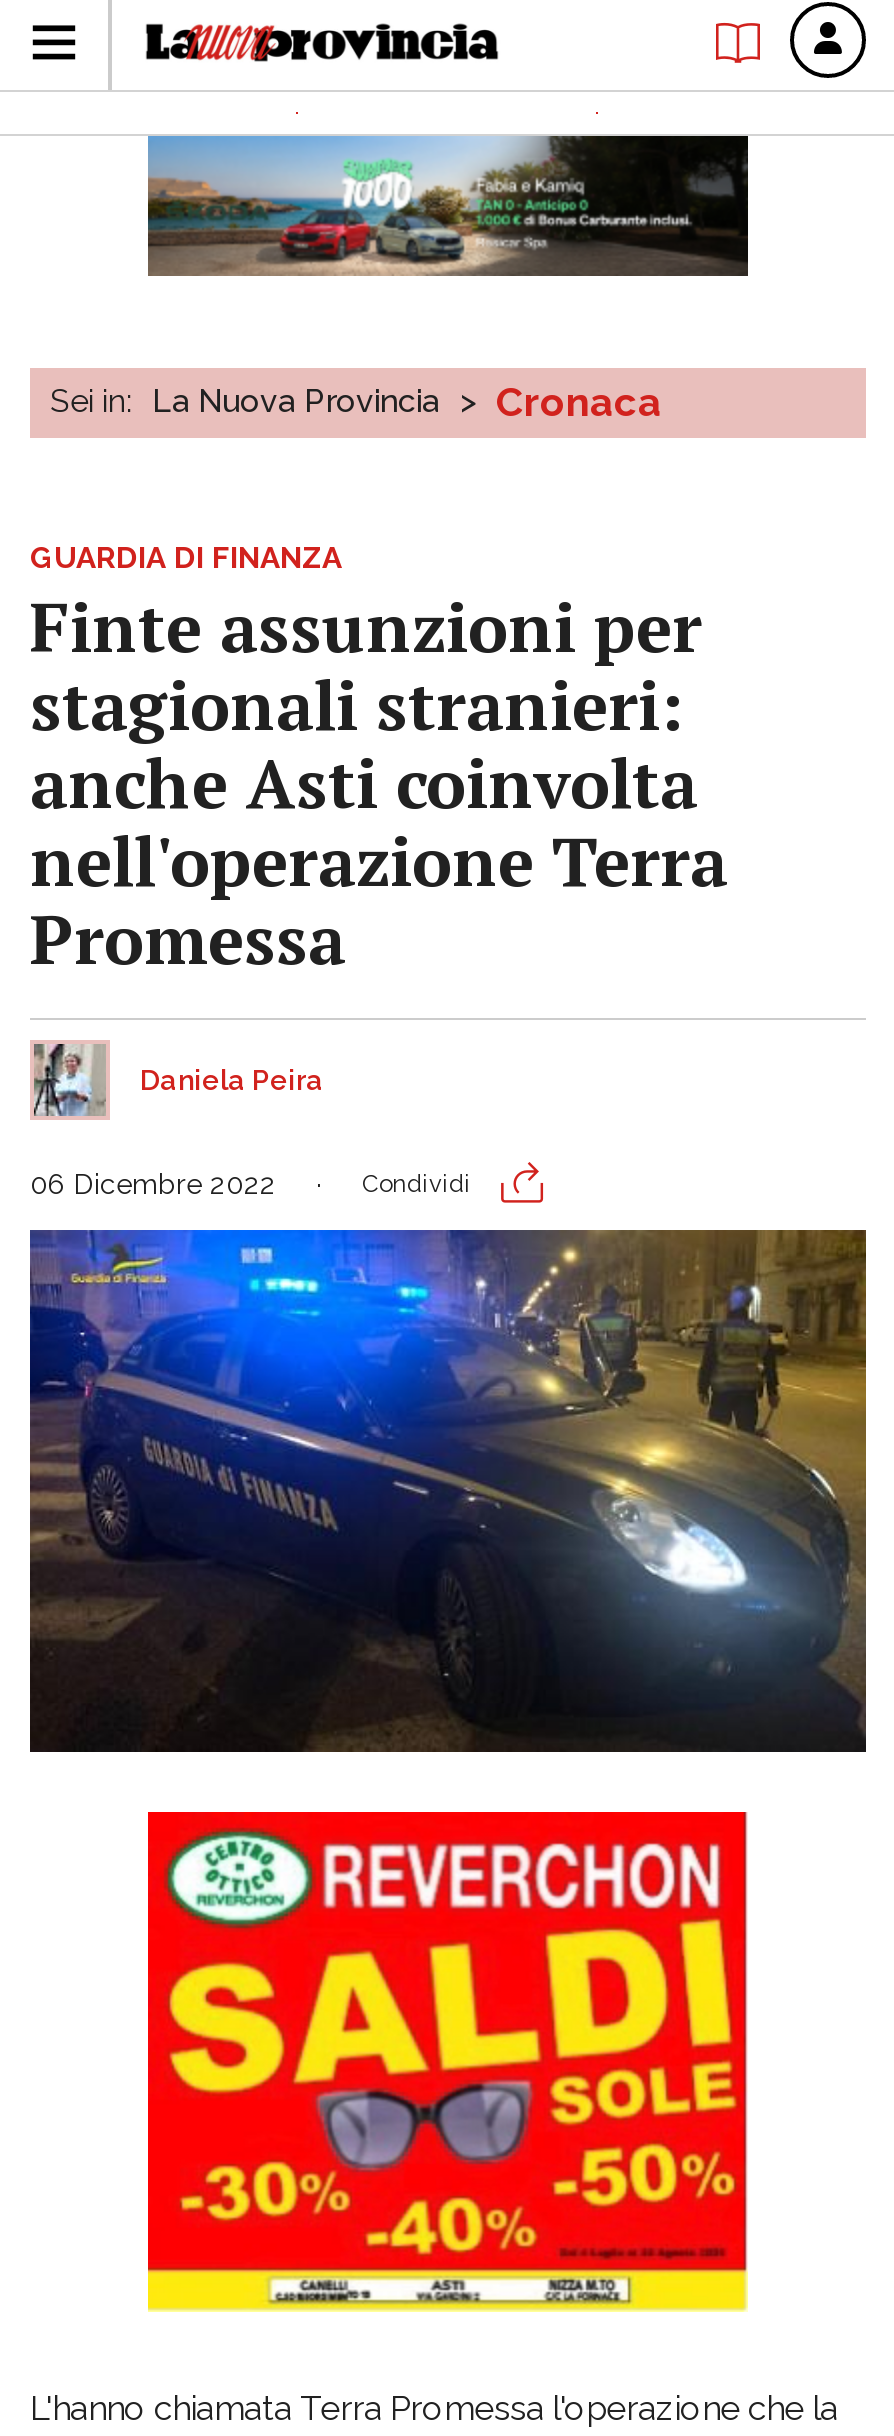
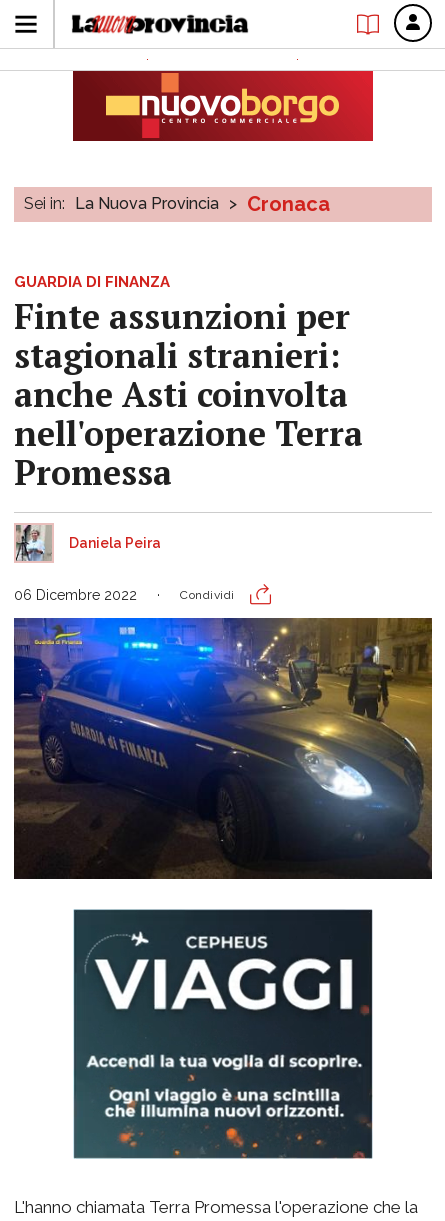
- [image]
+ [image]

- [image]
+ [image]
